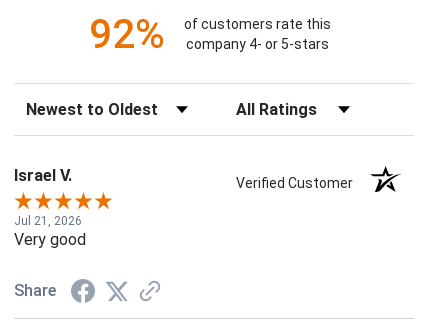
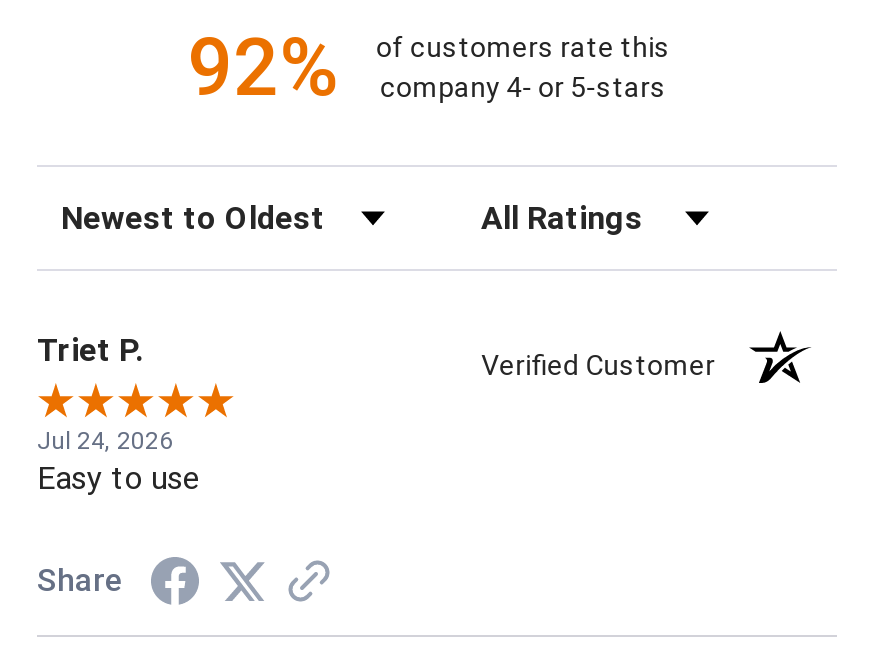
- Israel V.
+ Triet P.

- Jul 21, 2026
- Very good
+ Jul 24, 2026
+ Easy to use
